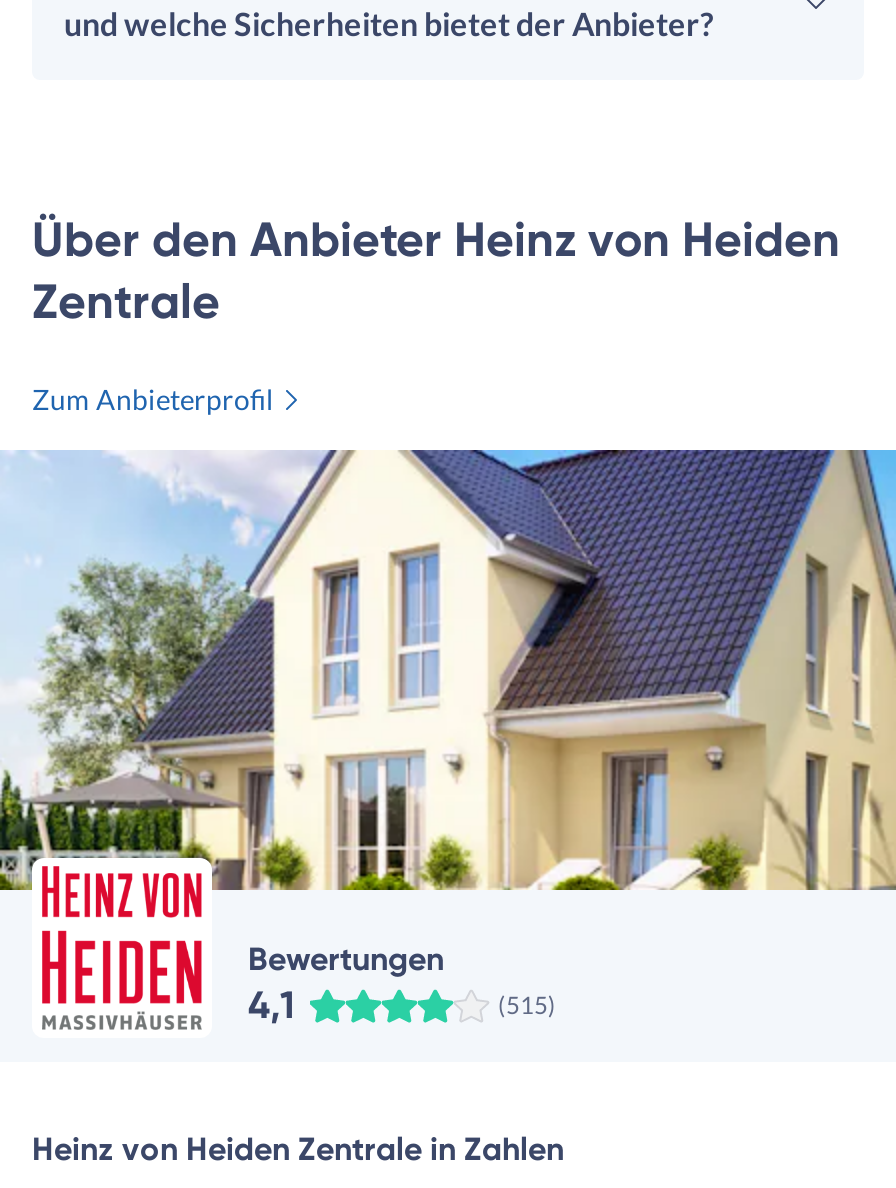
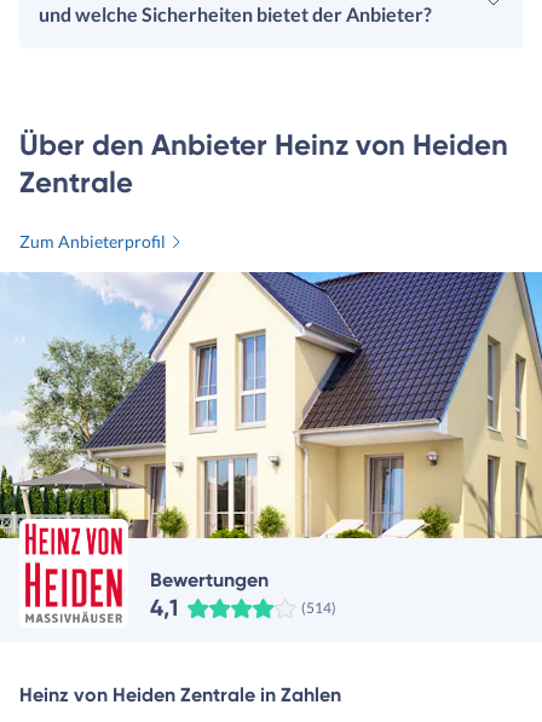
- (515)
+ (514)
